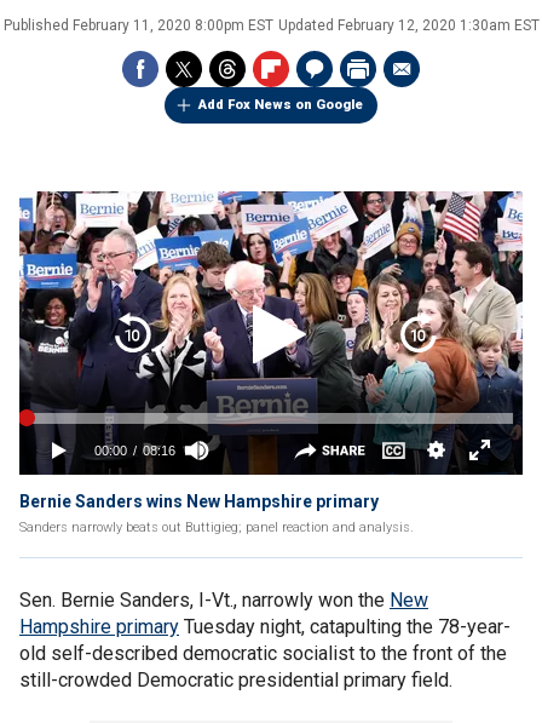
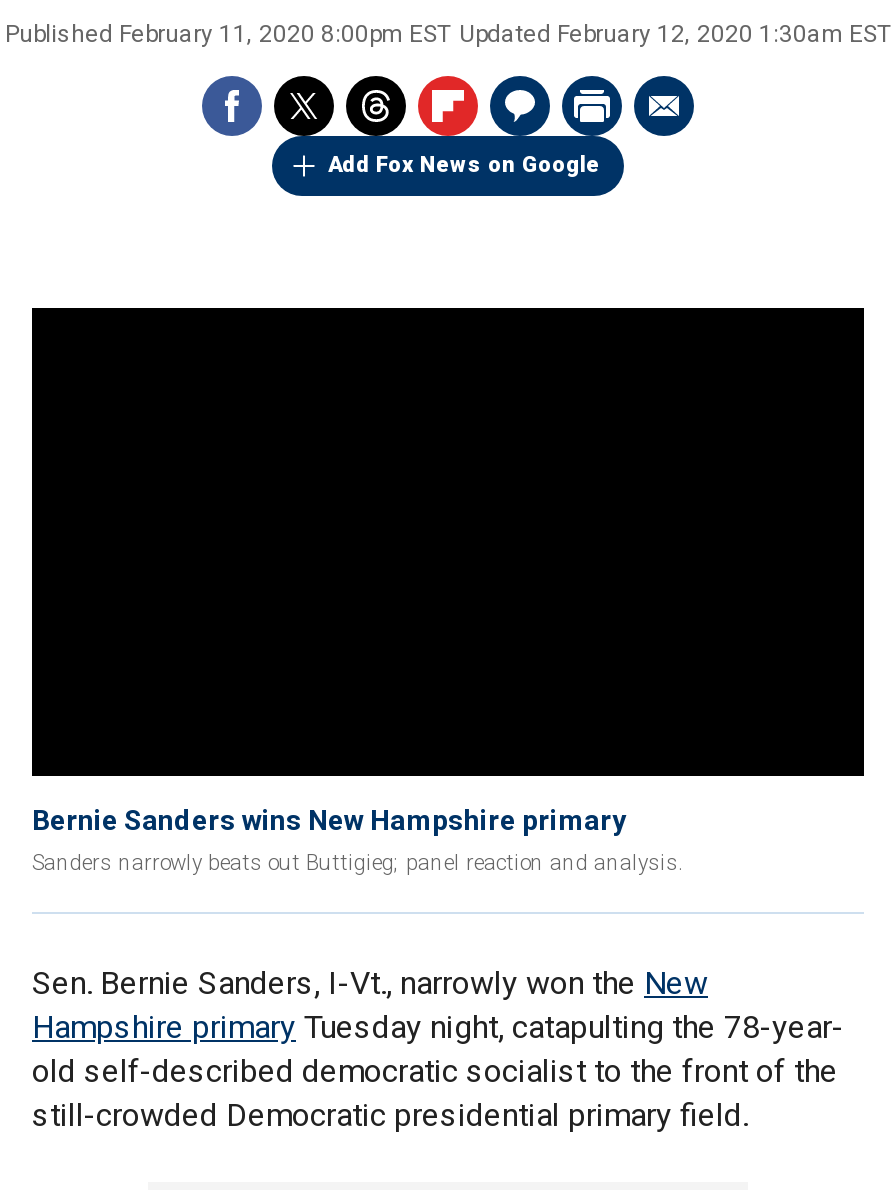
- [image]
